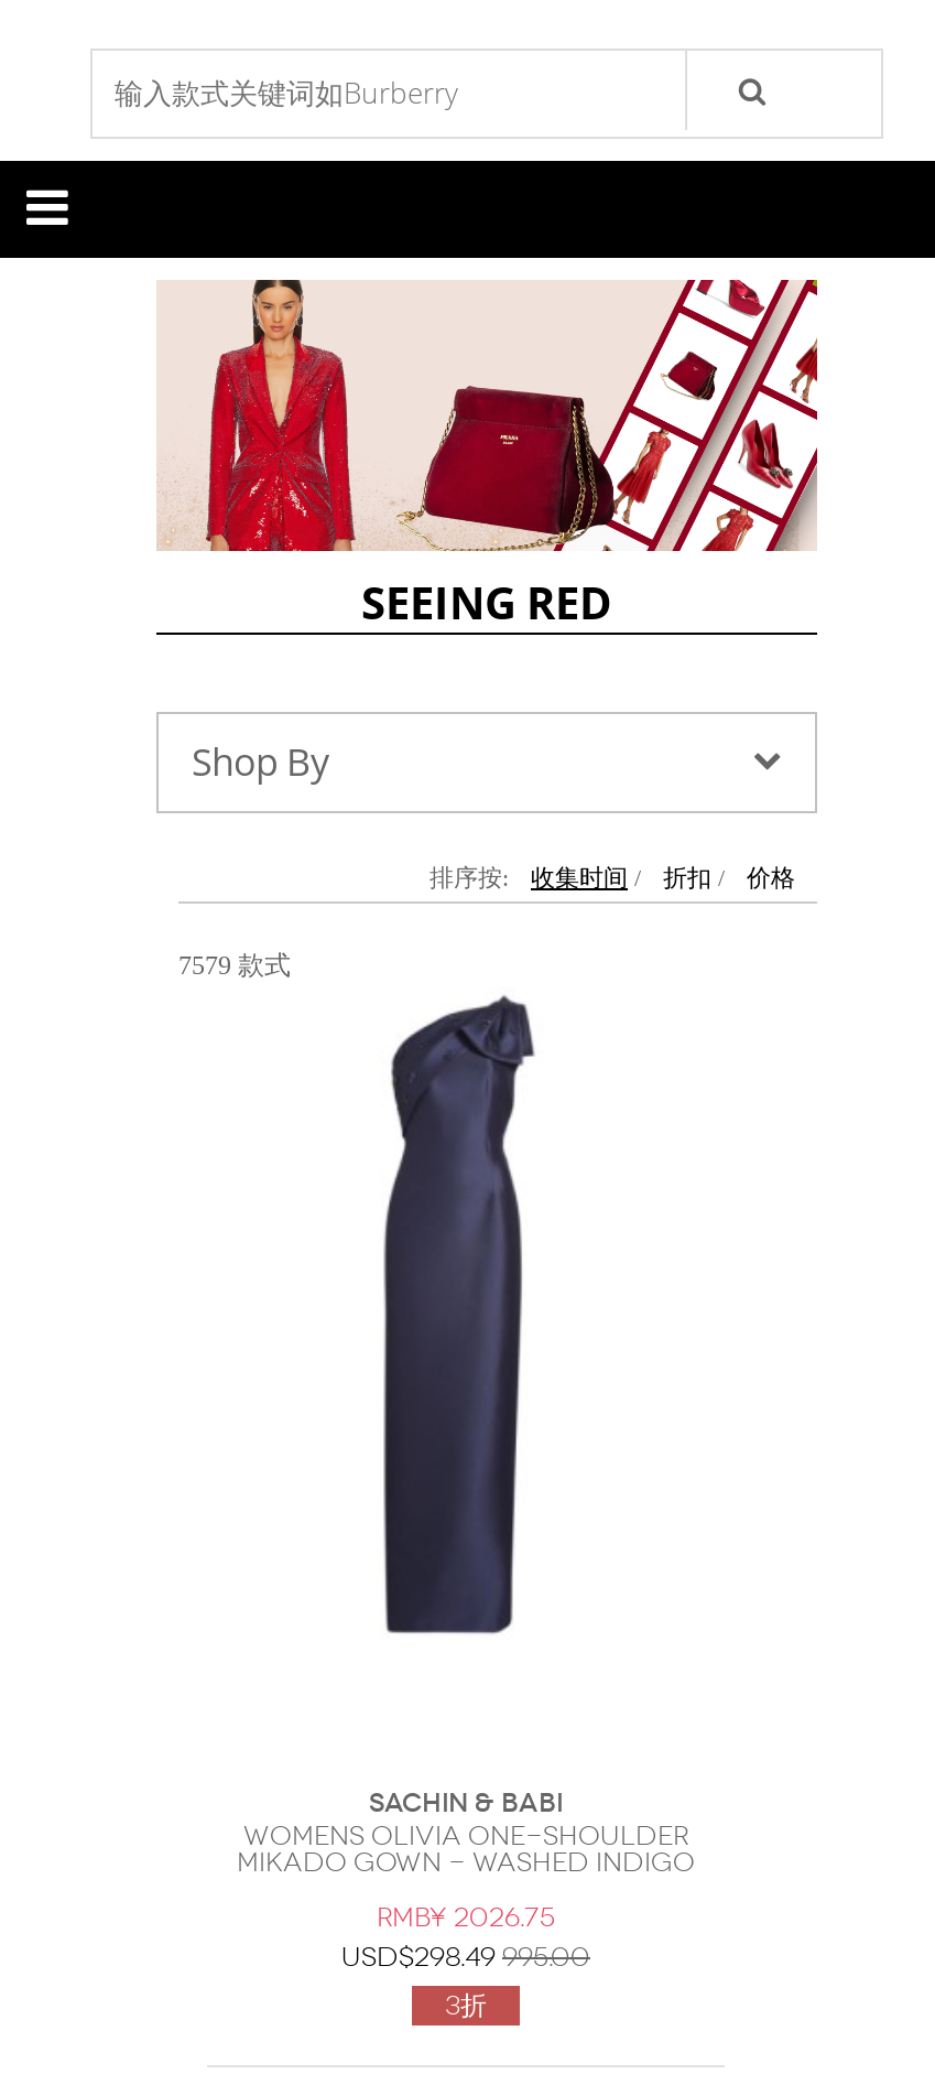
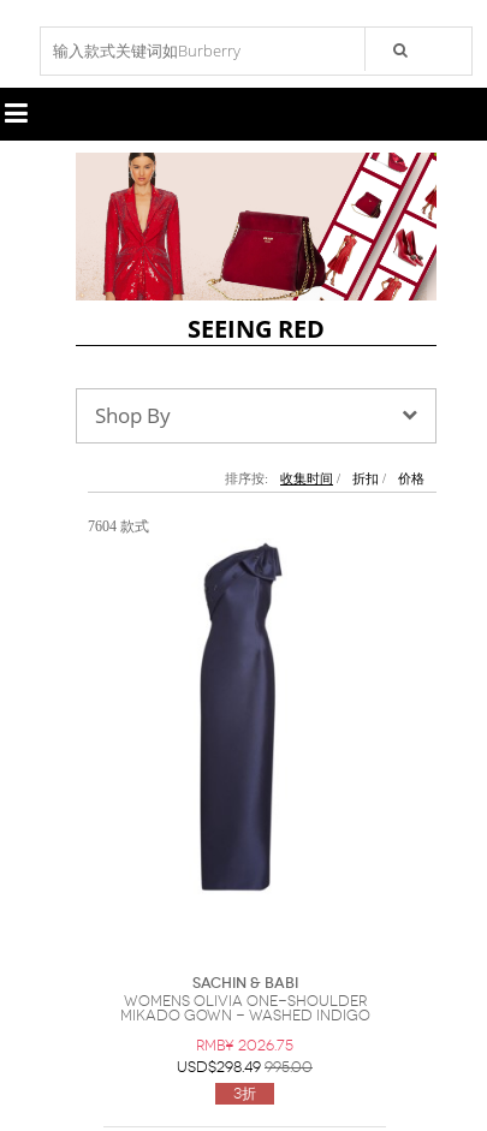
- 7579 款式
+ 7604 款式
